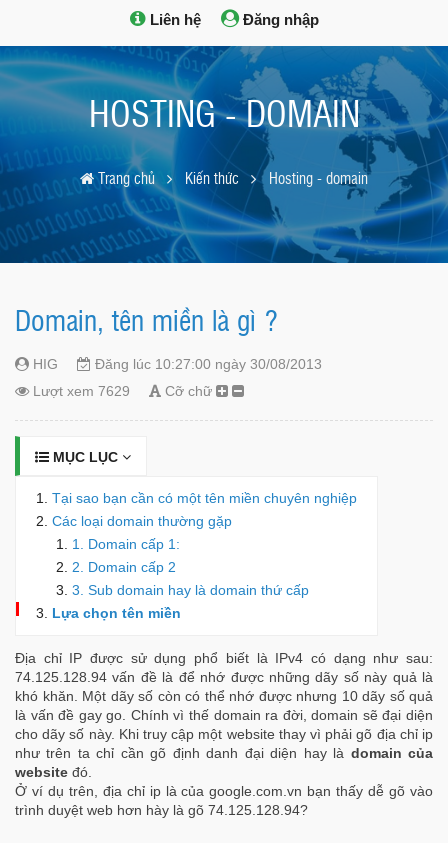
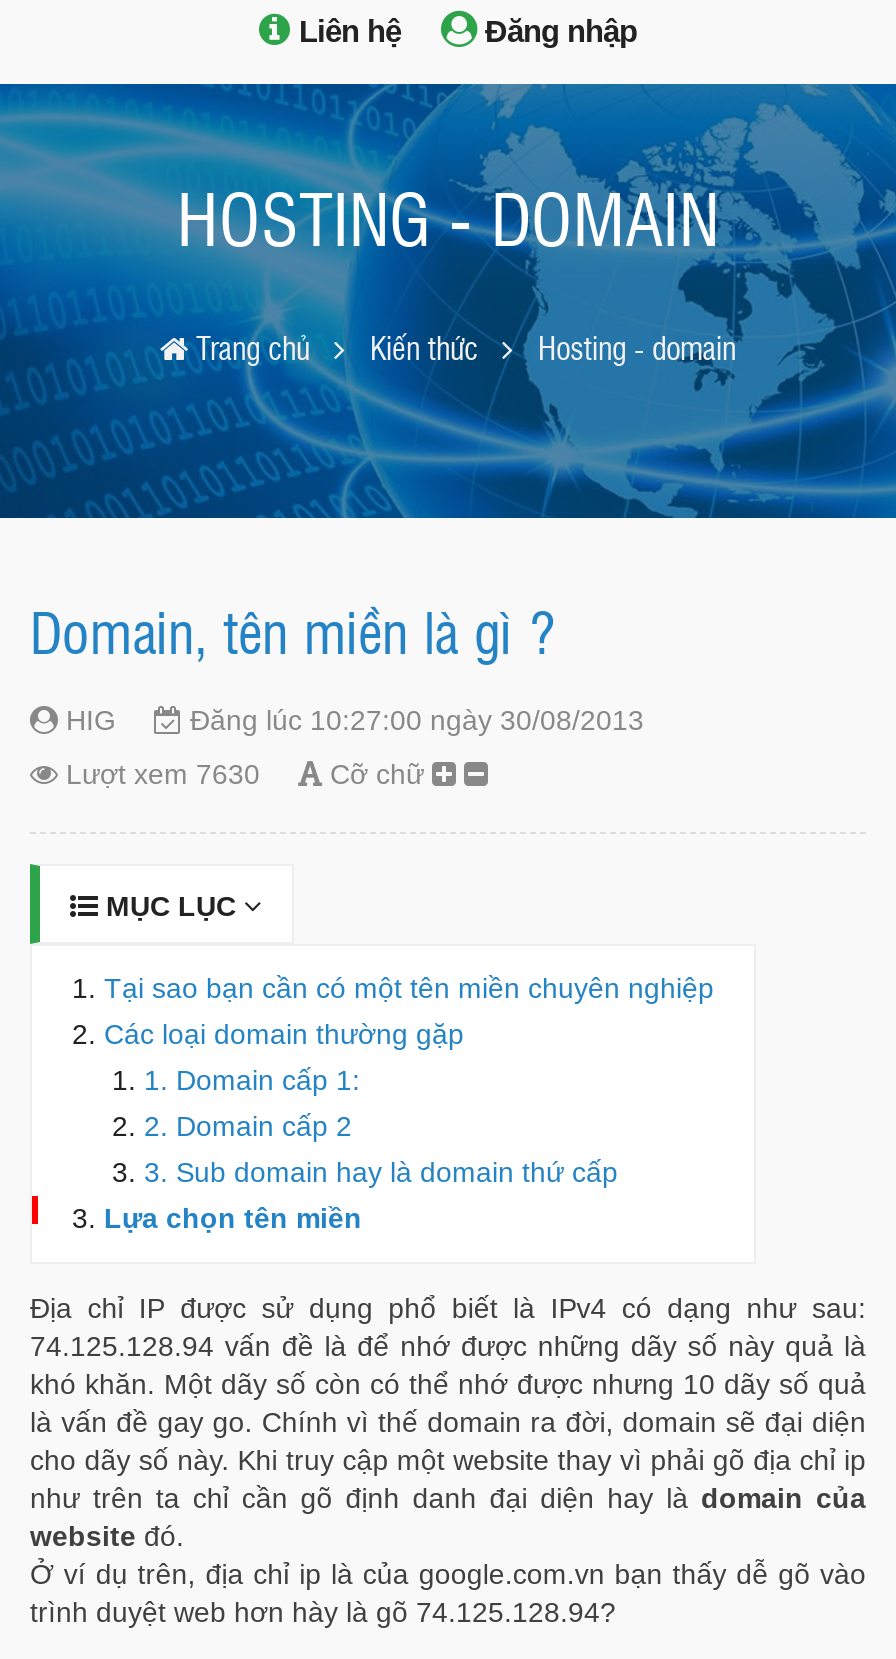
- Lượt xem 7629 Cỡ chữ
+ Lượt xem 7630 Cỡ chữ
